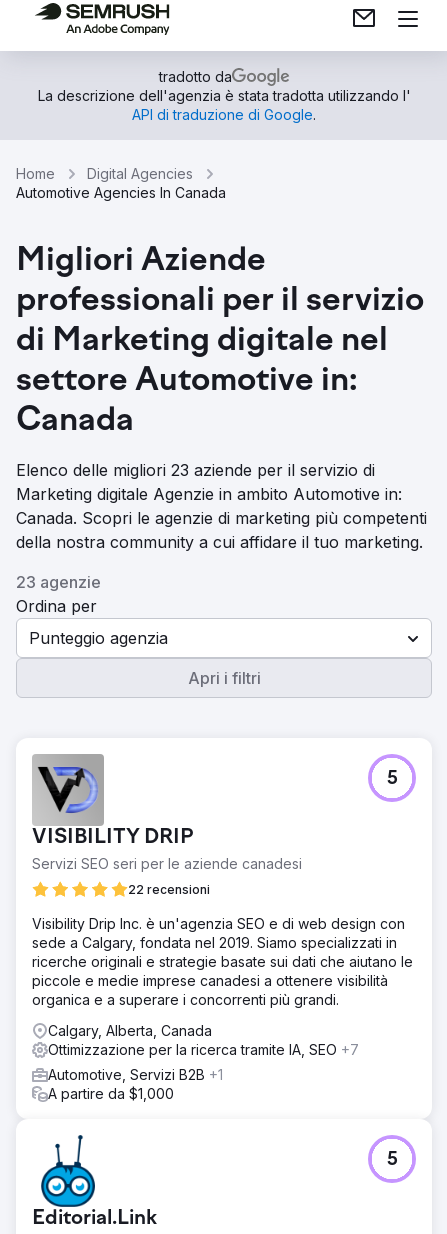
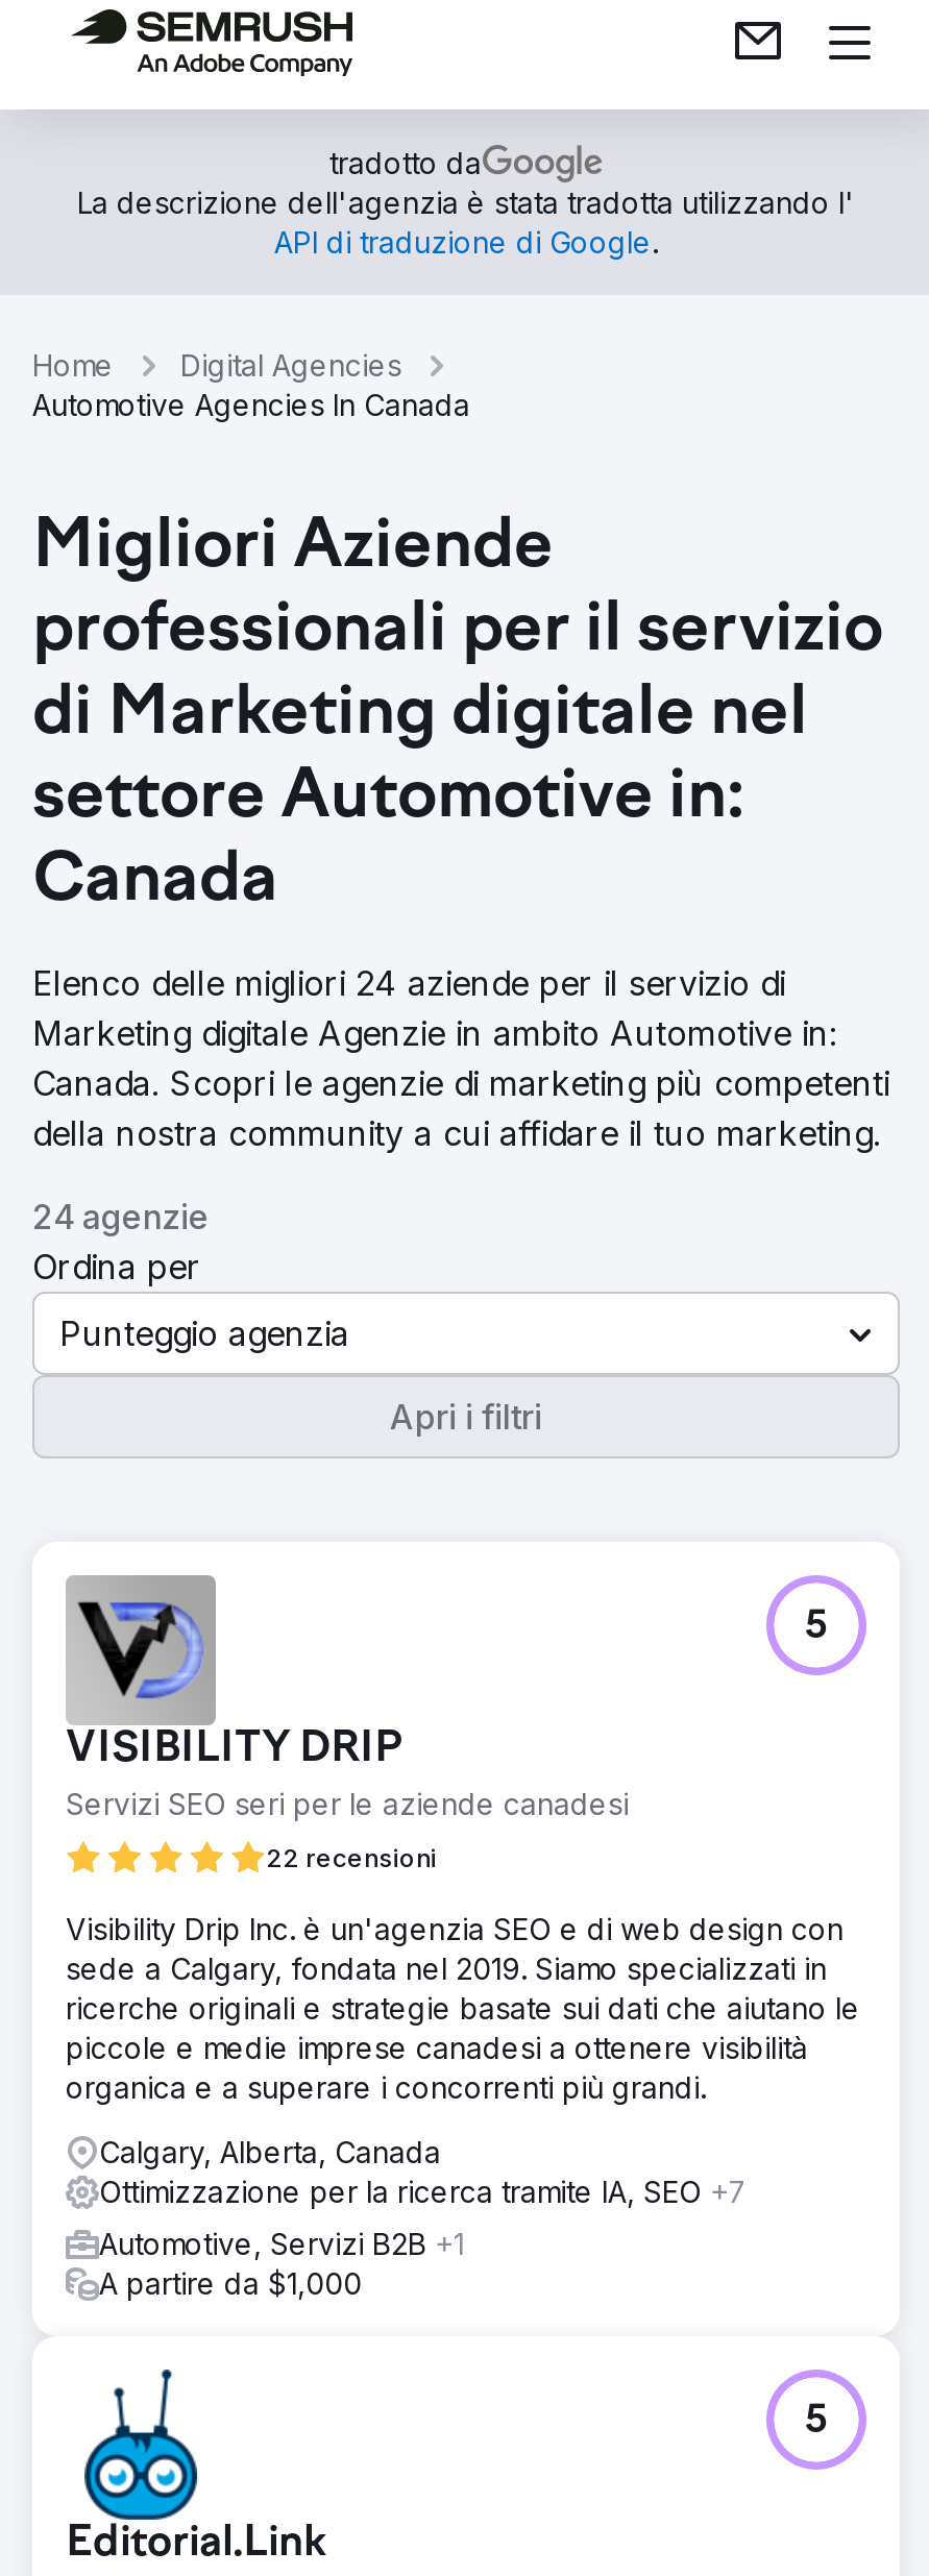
- Elenco delle migliori 23 aziende per il servizio di
+ Elenco delle migliori 24 aziende per il servizio di

- 23 agenzie
+ 24 agenzie
